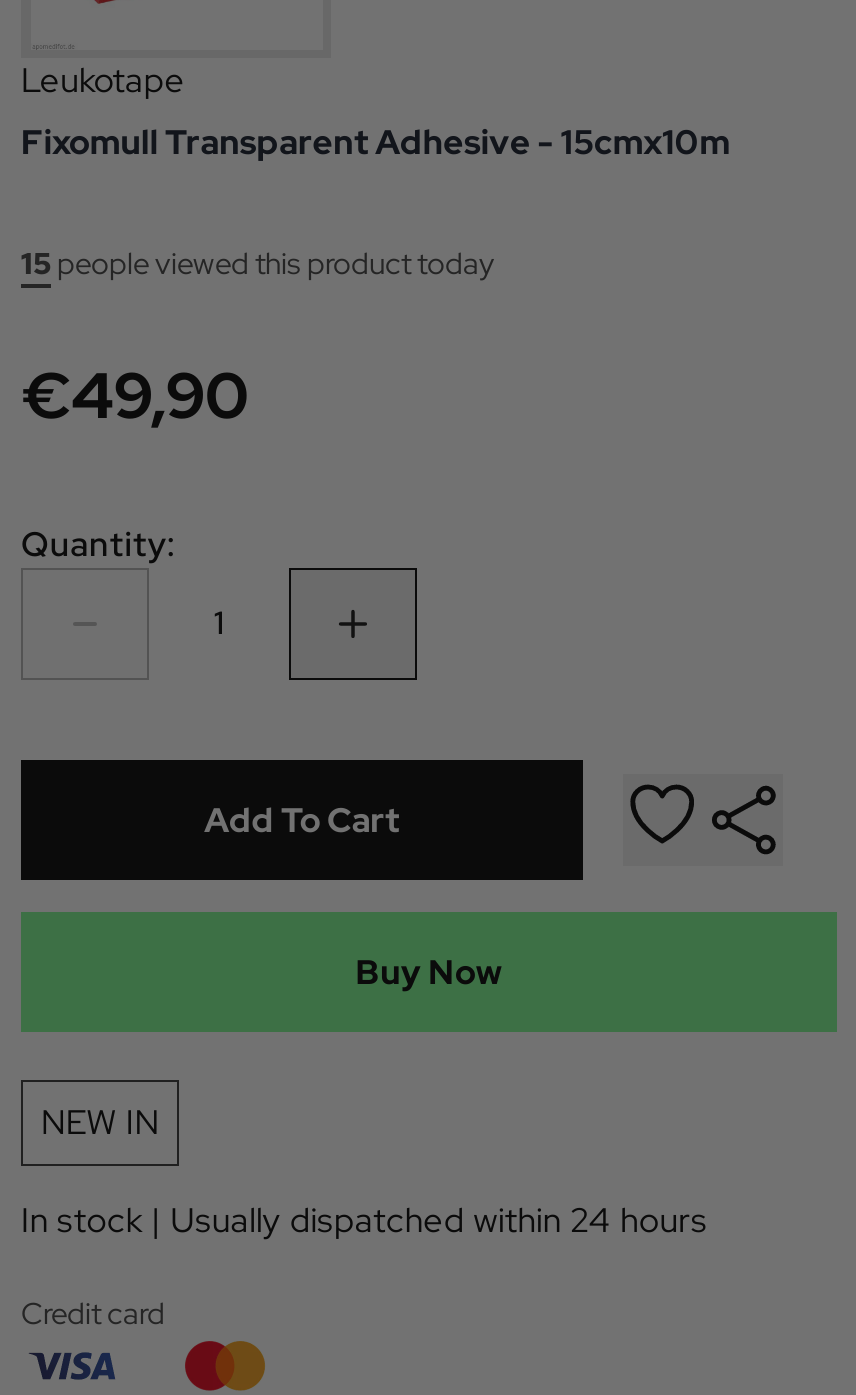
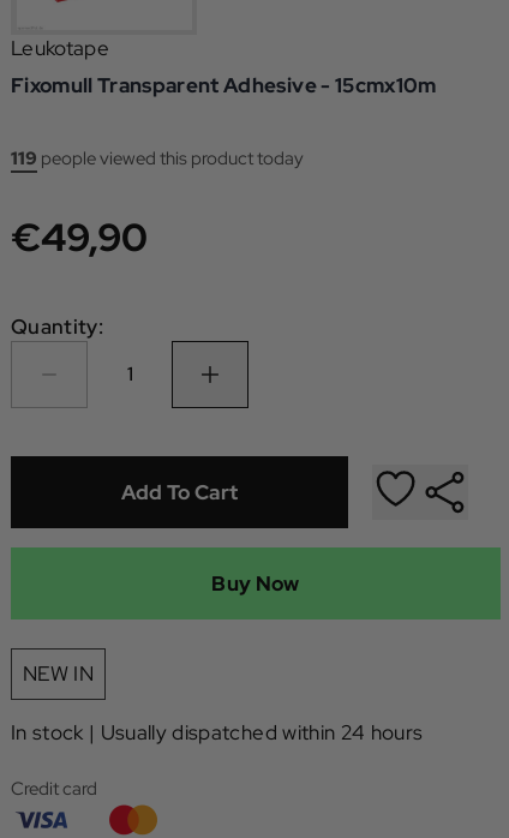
- 15 people viewed this product today
+ 119 people viewed this product today
